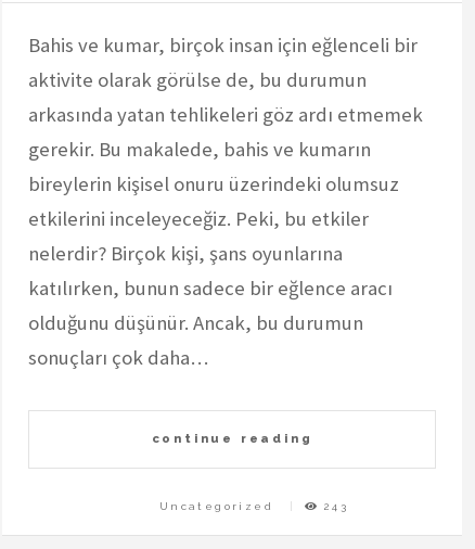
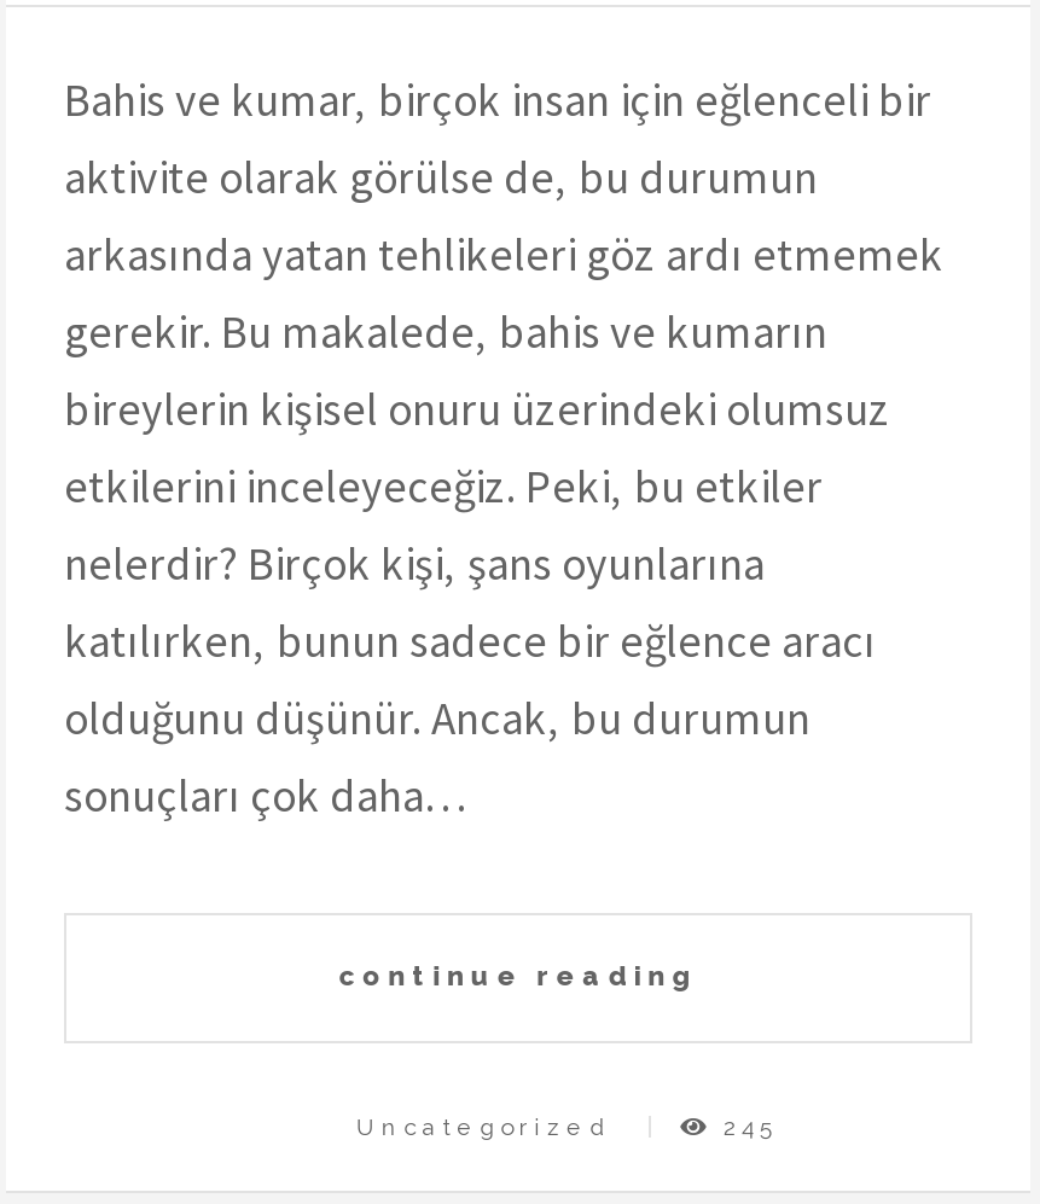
- 243
+ 245
